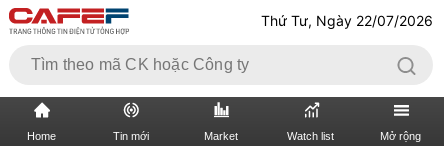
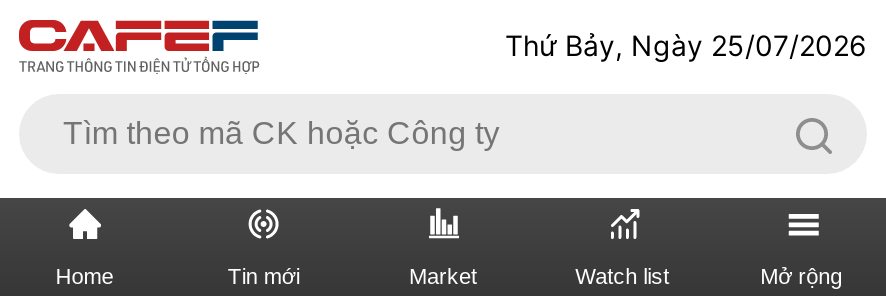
- Thứ Tư, Ngày 22/07/2026
+ Thứ Bảy, Ngày 25/07/2026
